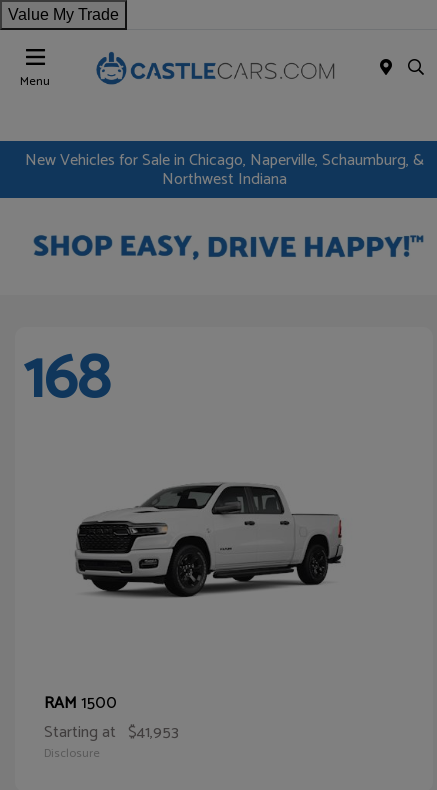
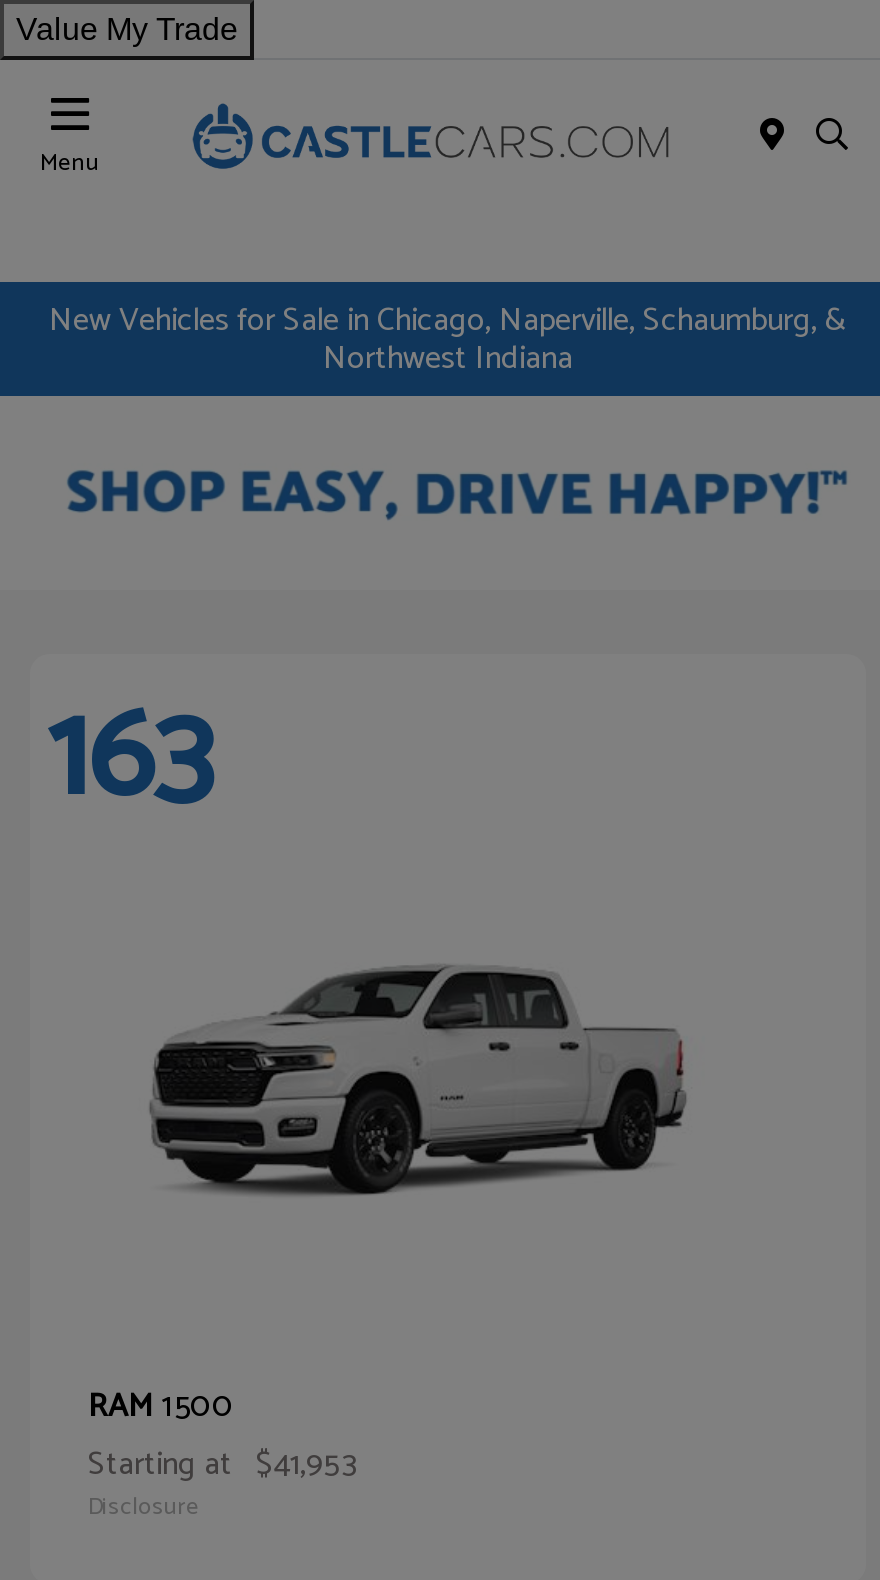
- 168
+ 163
